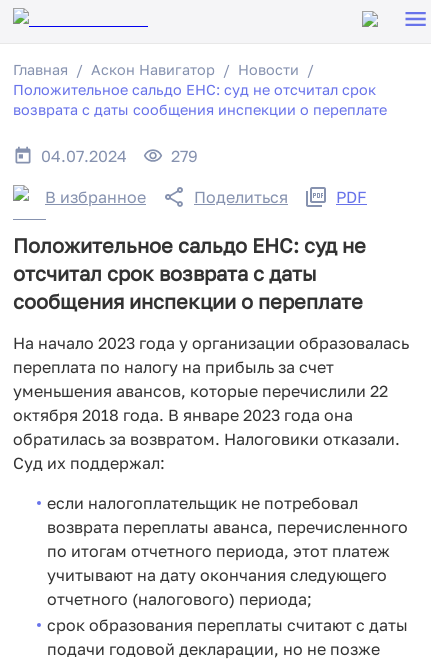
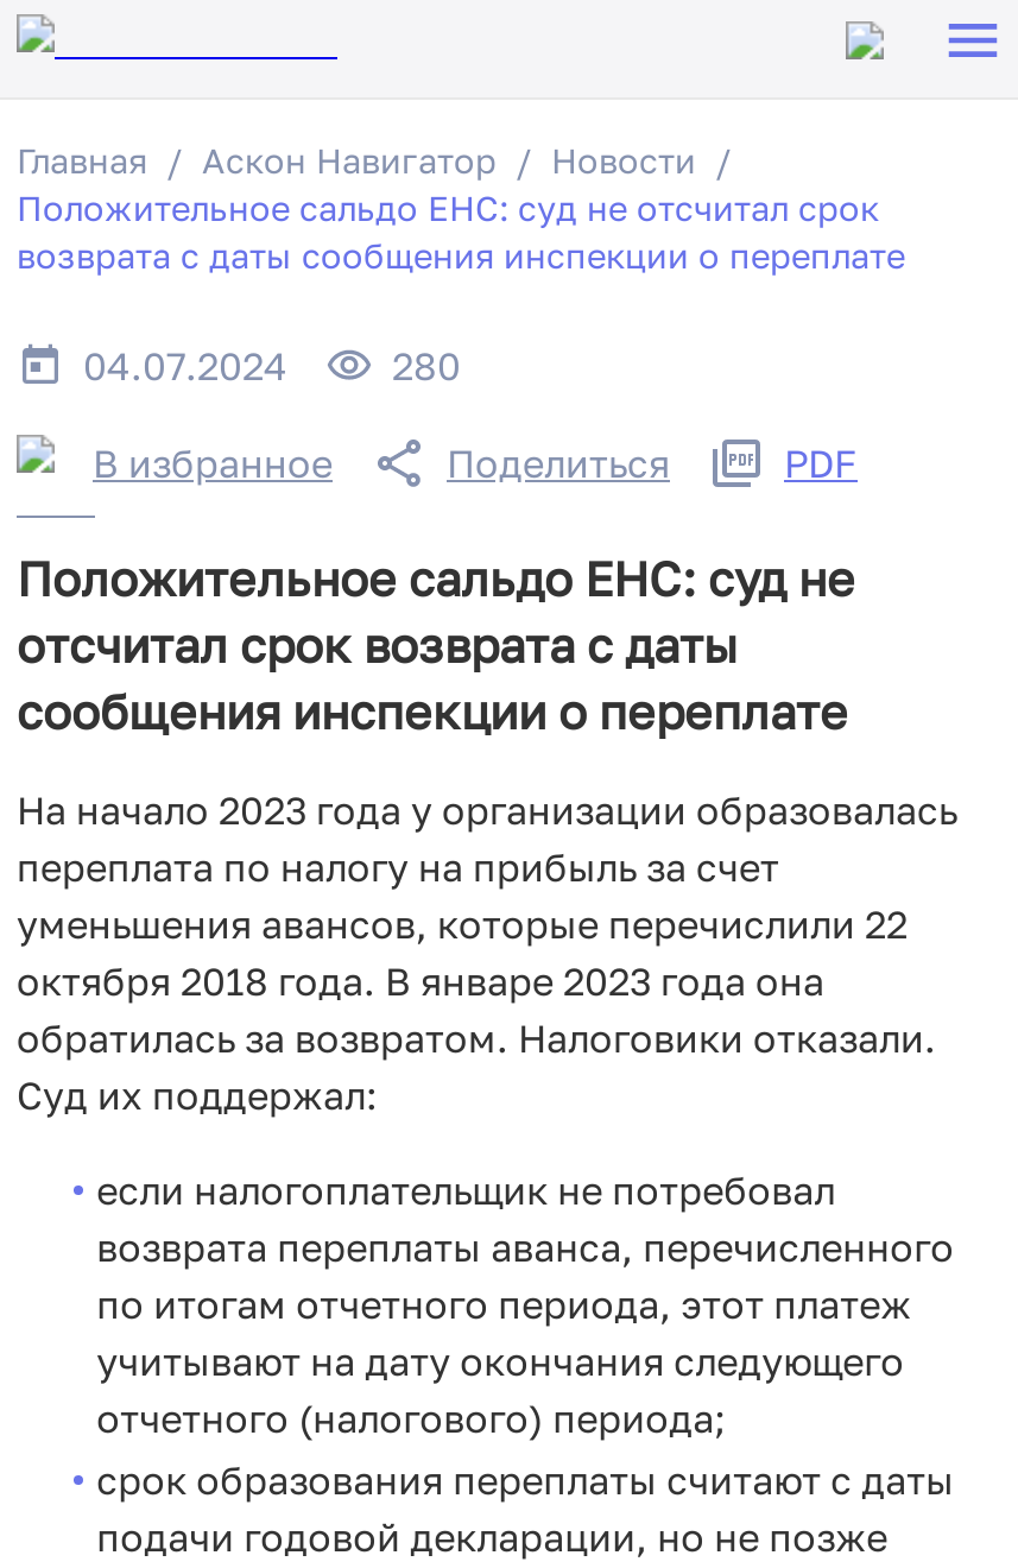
- 279
+ 280
